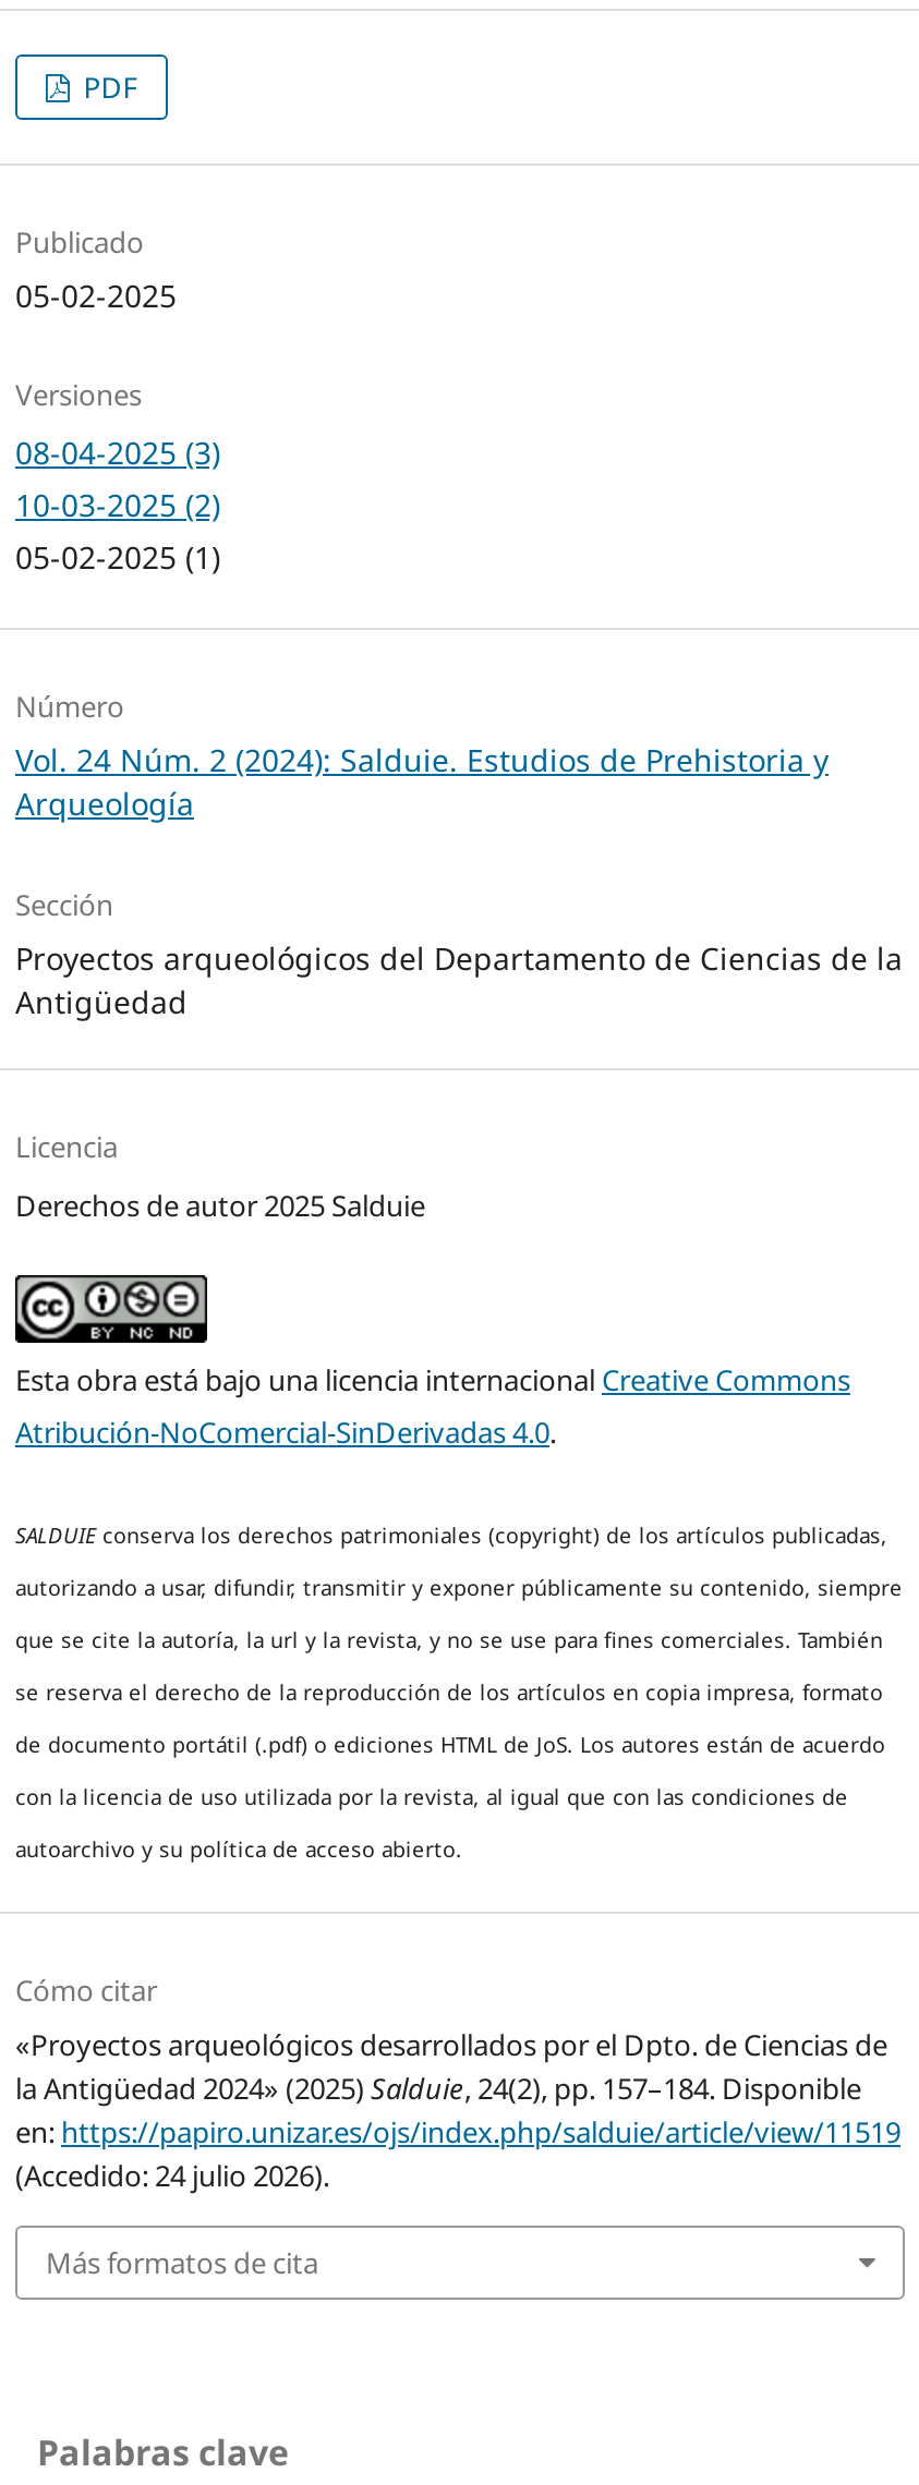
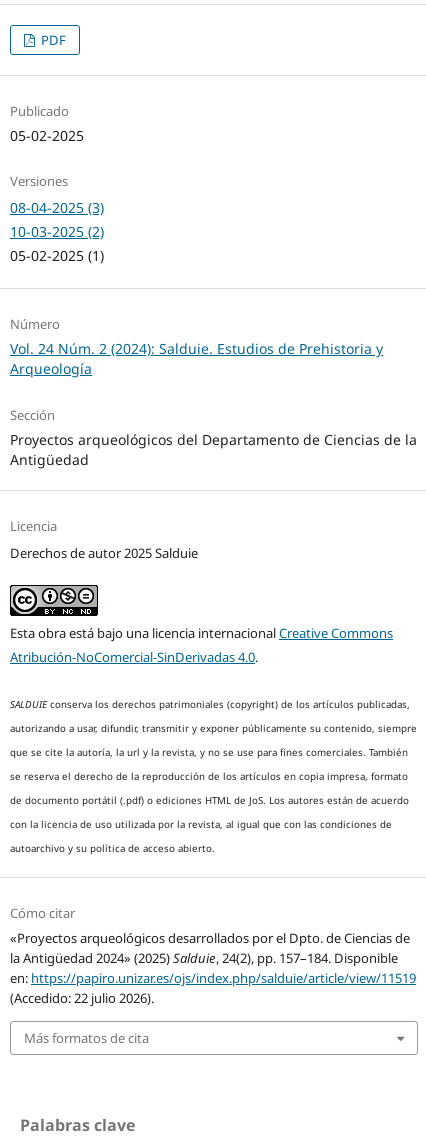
- (Accedido: 24 julio 2026).
+ (Accedido: 22 julio 2026).
